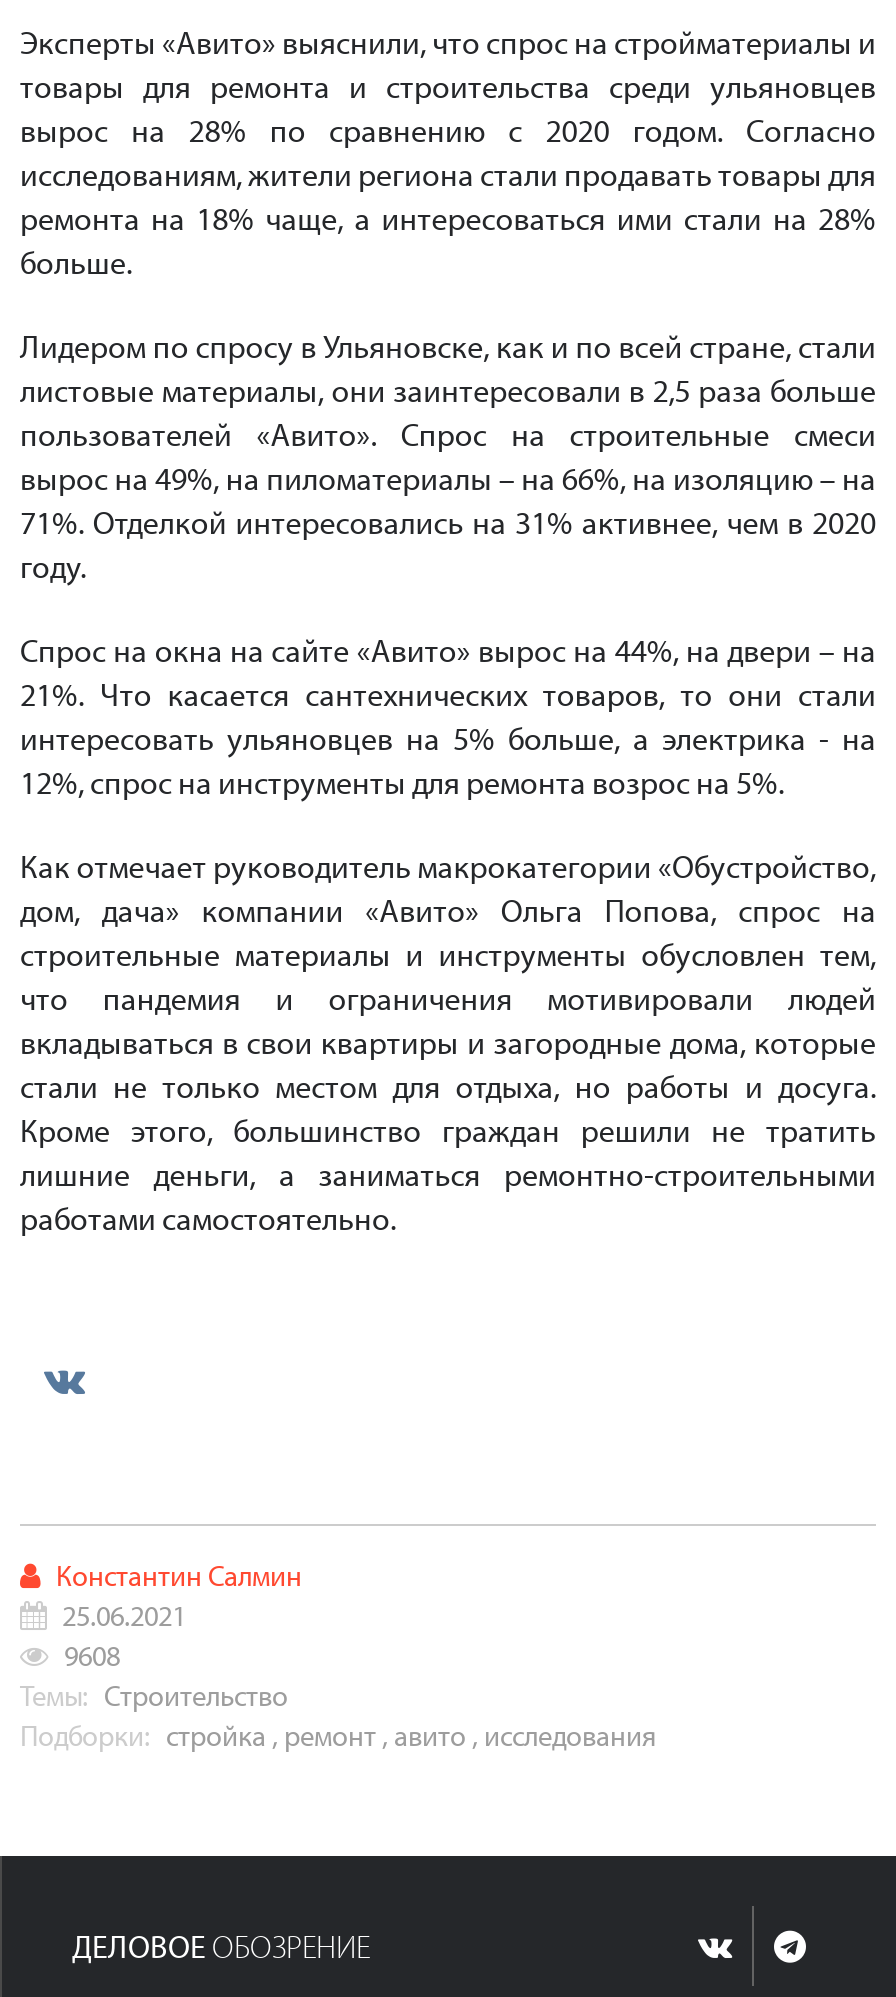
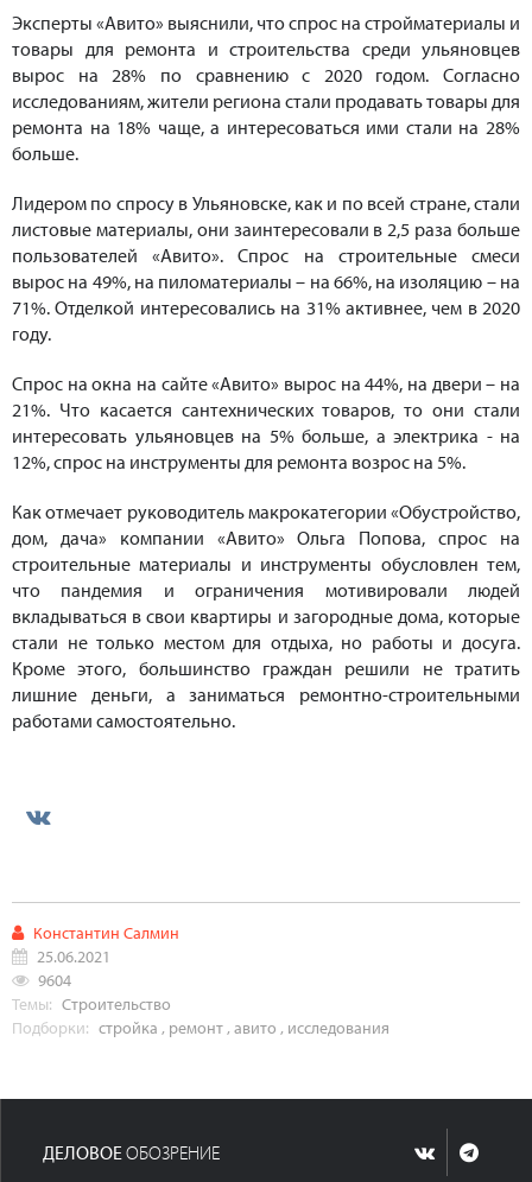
- 9608
+ 9604
